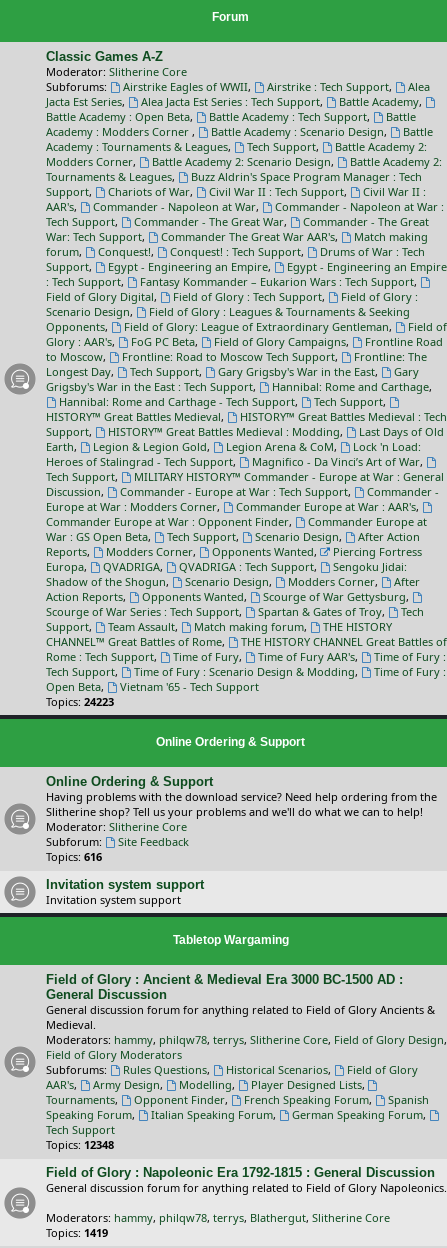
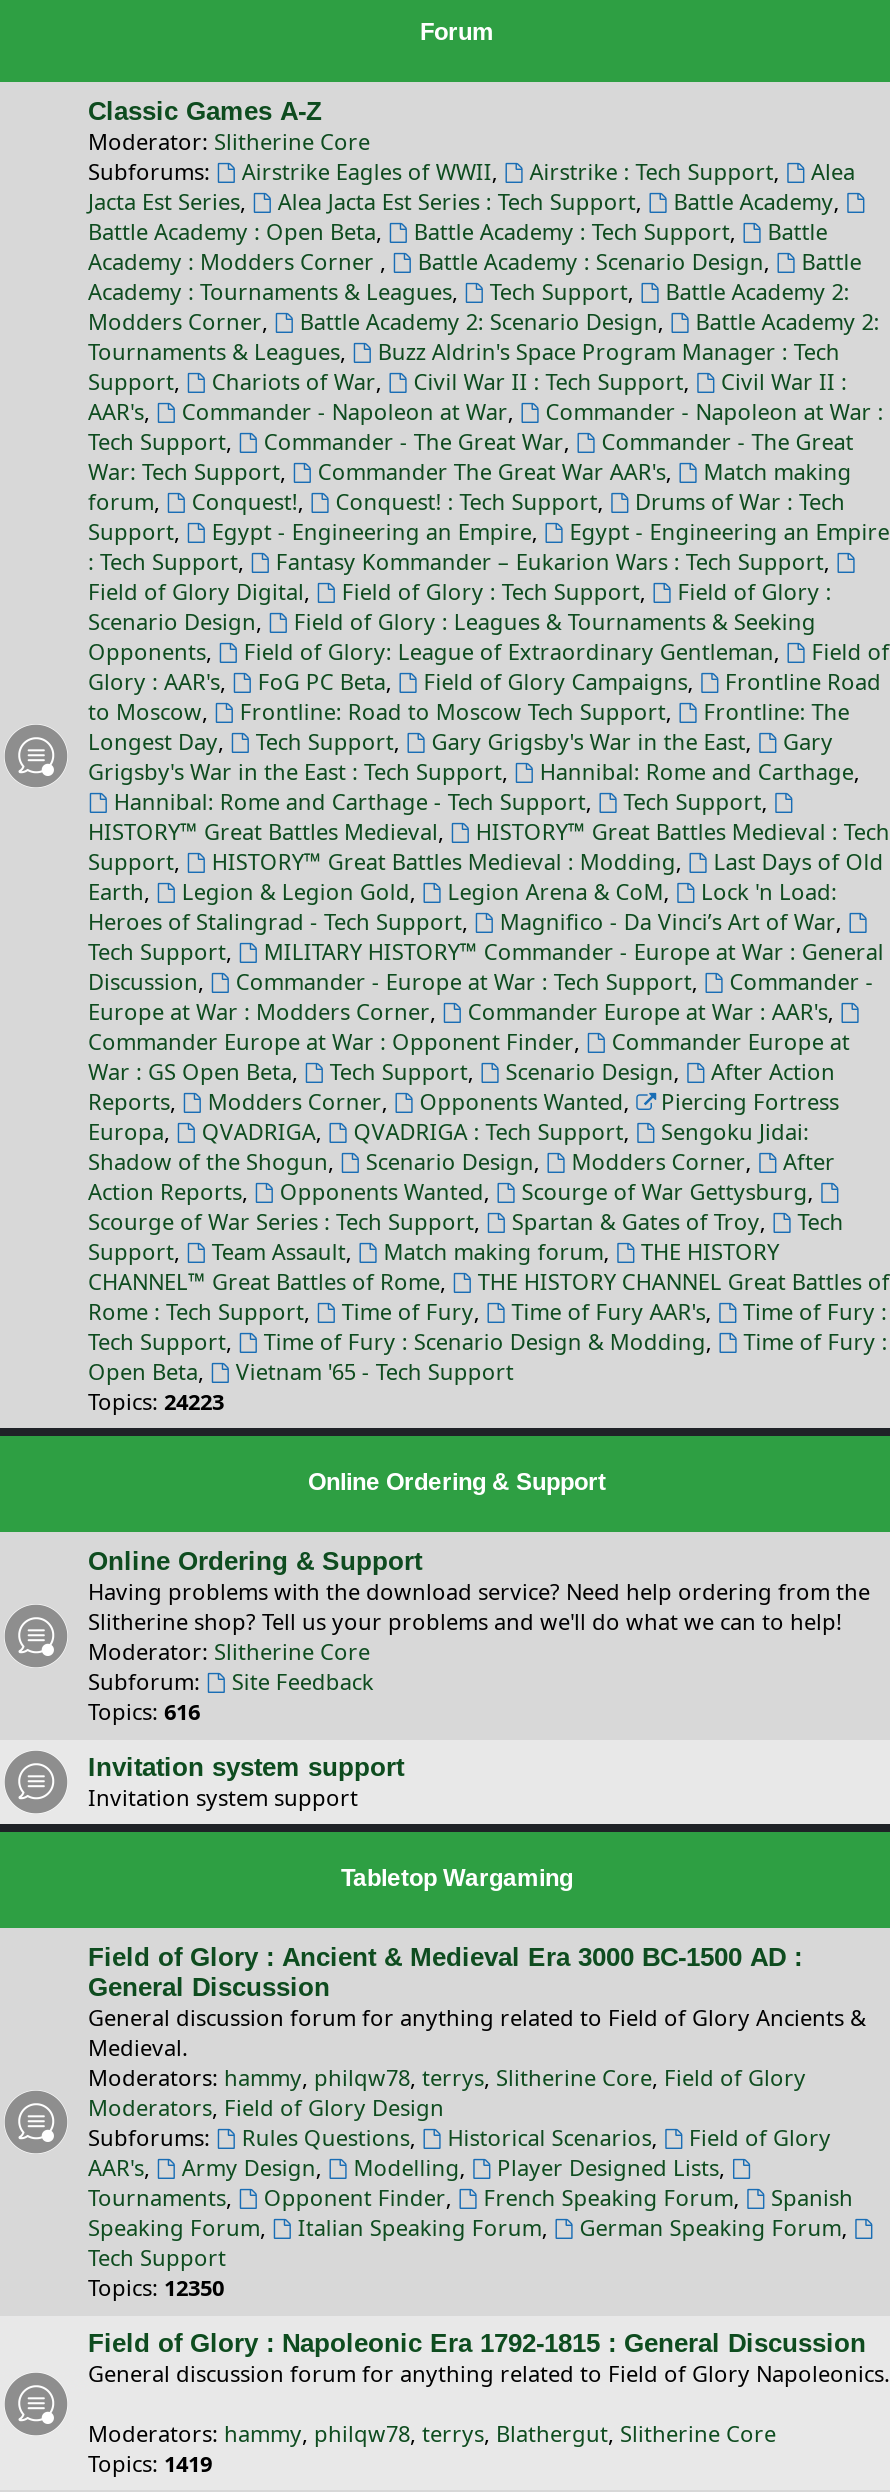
- Moderators: hammy, philqw78, terrys, Slitherine Core, Field of Glory Design,
- Field of Glory Moderators
+ Moderators: hammy, philqw78, terrys, Slitherine Core, Field of Glory
+ Moderators, Field of Glory Design

- Topics: 12348
+ Topics: 12350
